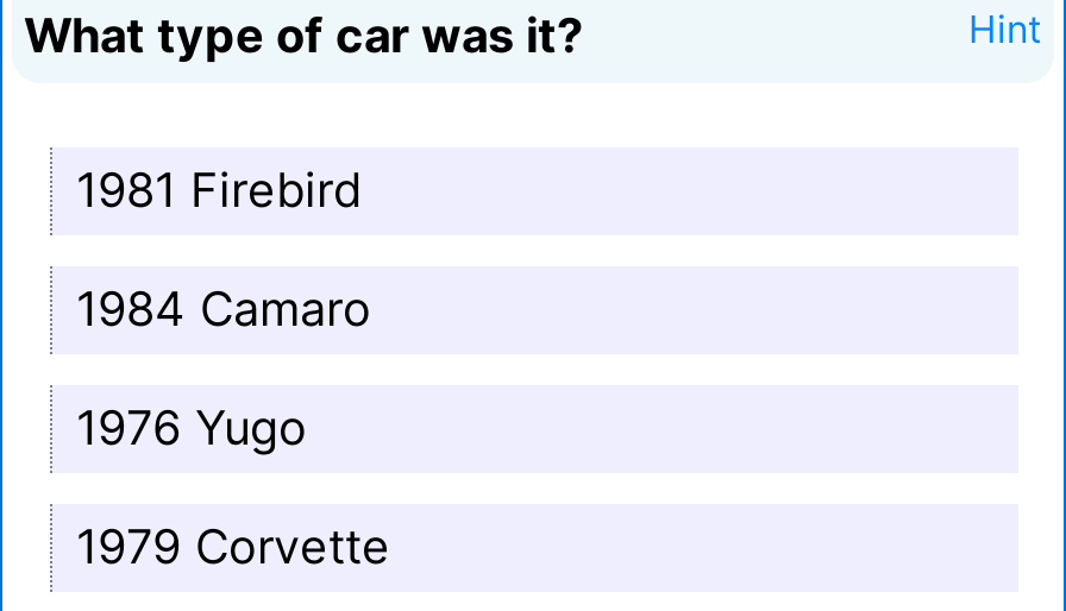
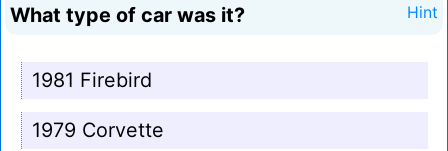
- 1984 Camaro
- 1976 Yugo
